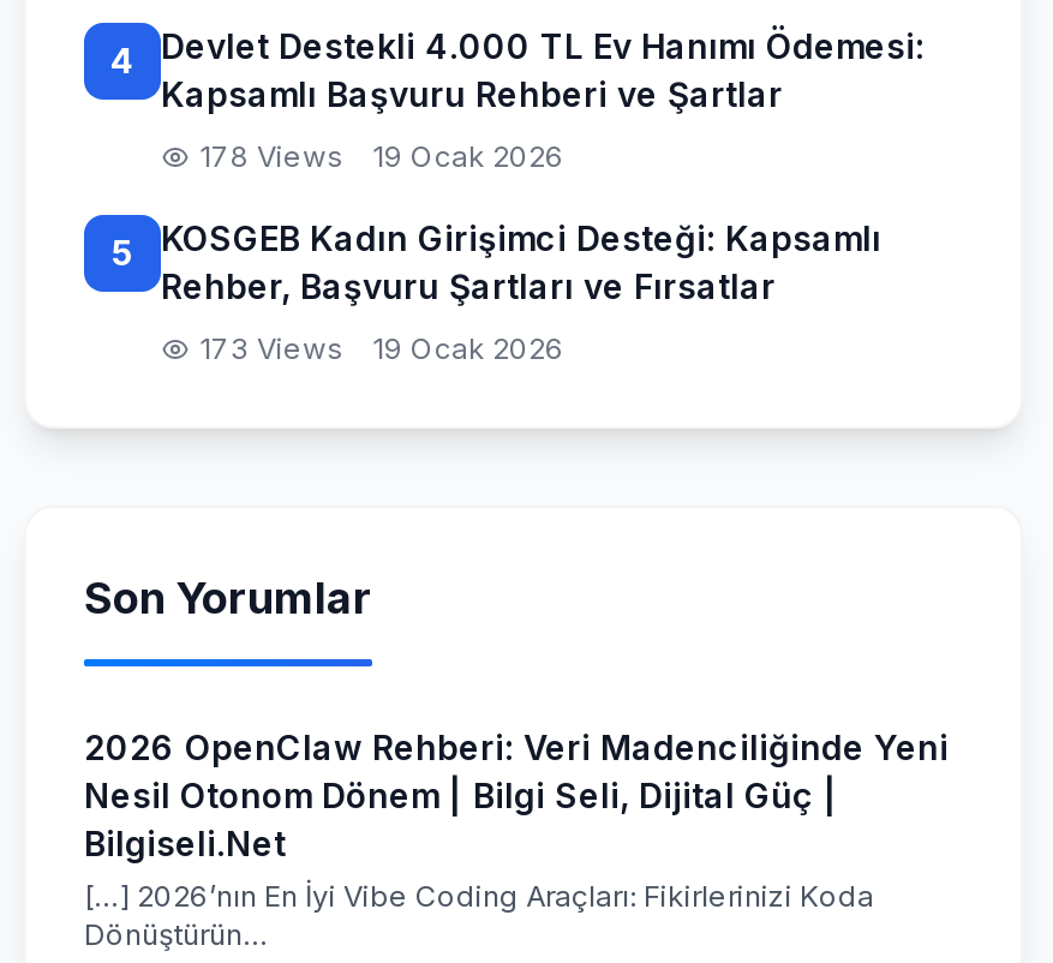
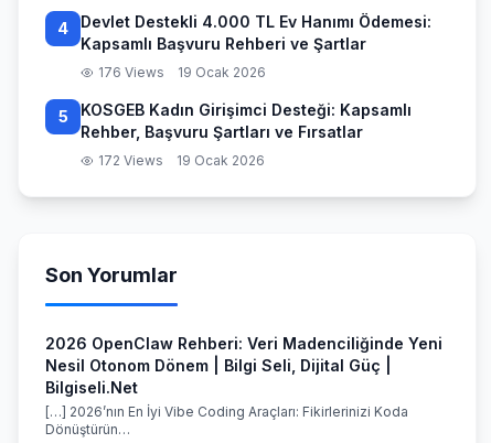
- 178 Views 19 Ocak 2026
+ 176 Views 19 Ocak 2026

- 173 Views 19 Ocak 2026
+ 172 Views 19 Ocak 2026
